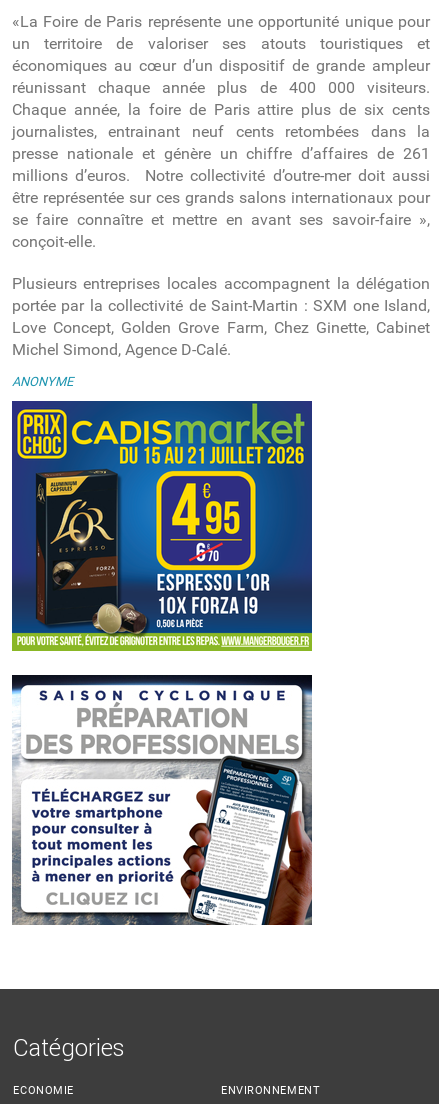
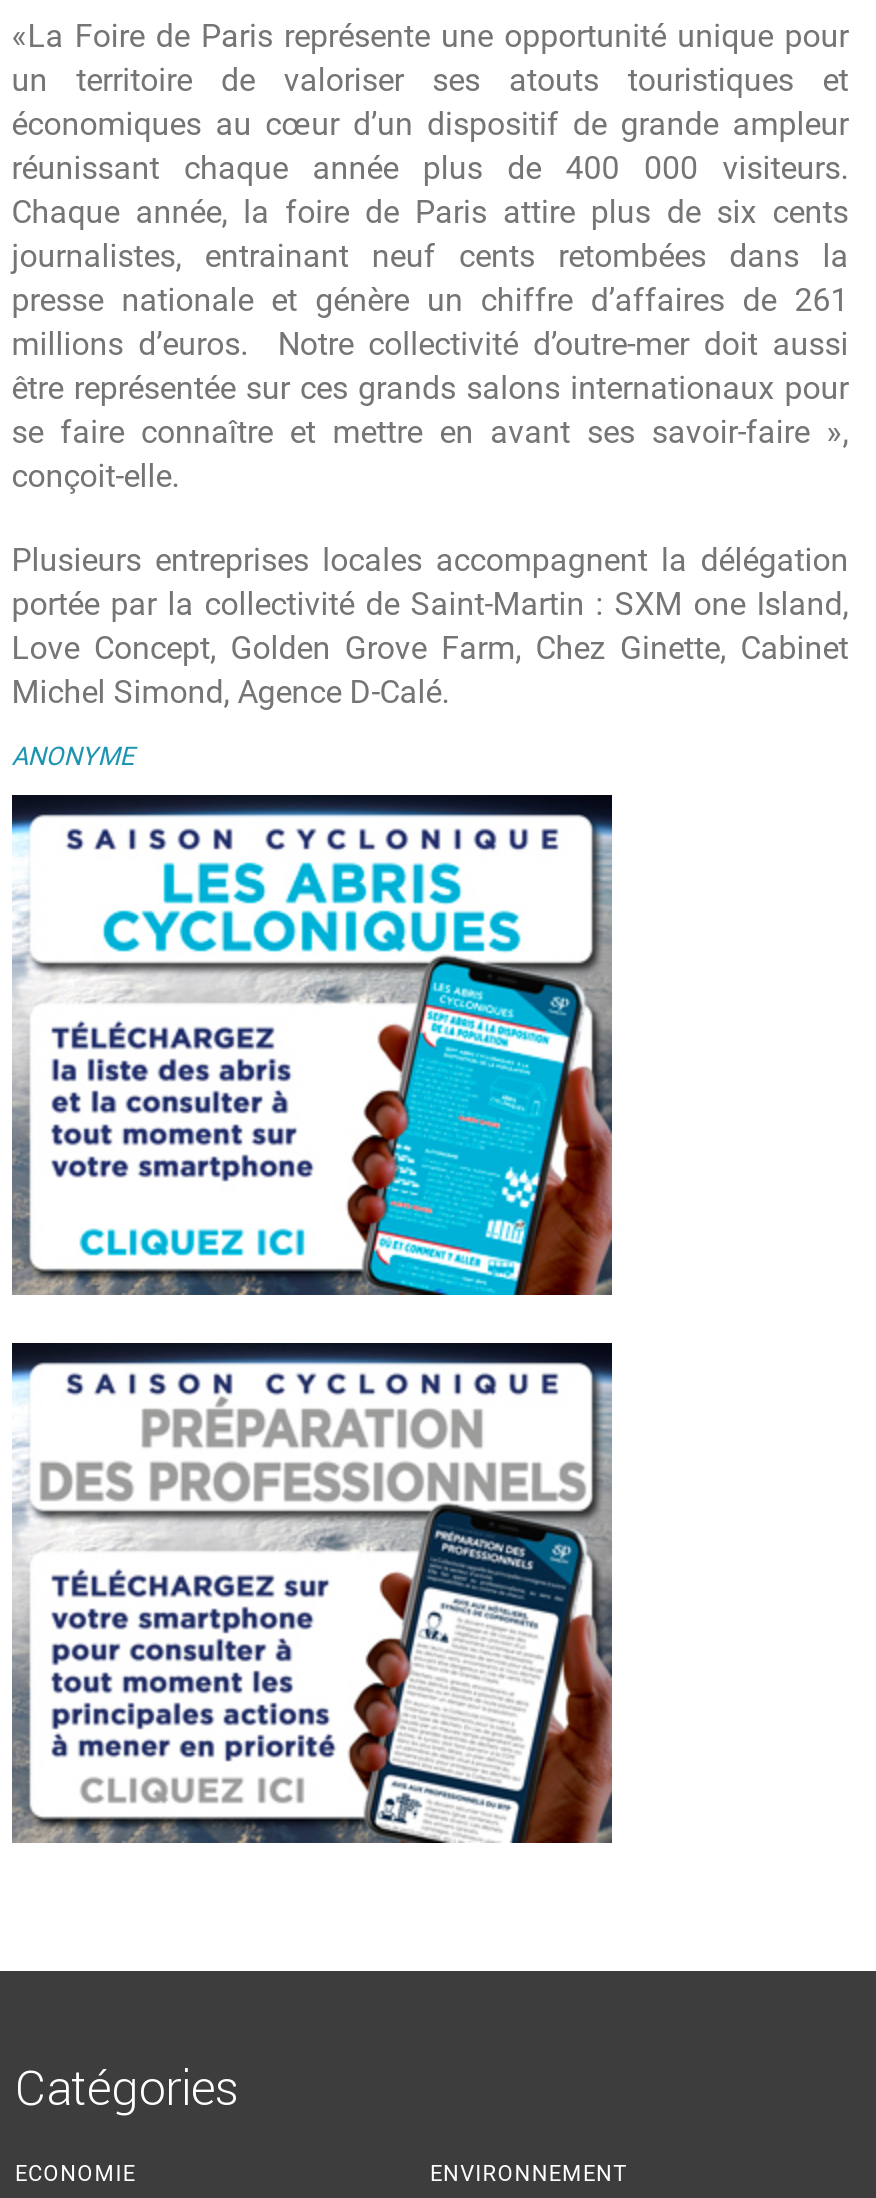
- [image]
+ [image]
